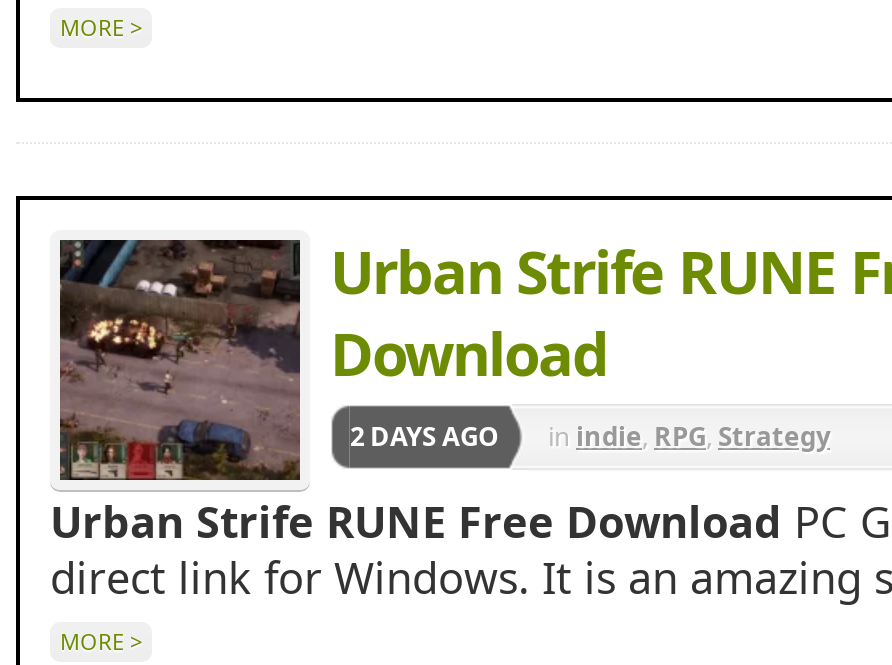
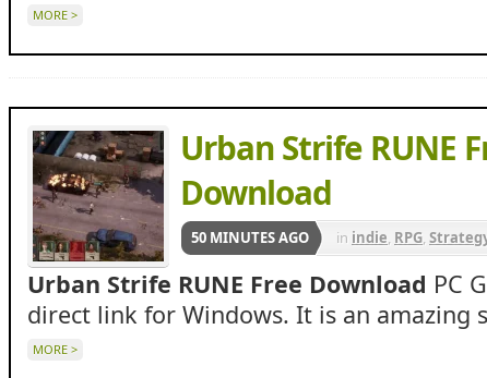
- 2 DAYS AGO
+ 50 MINUTES AGO
